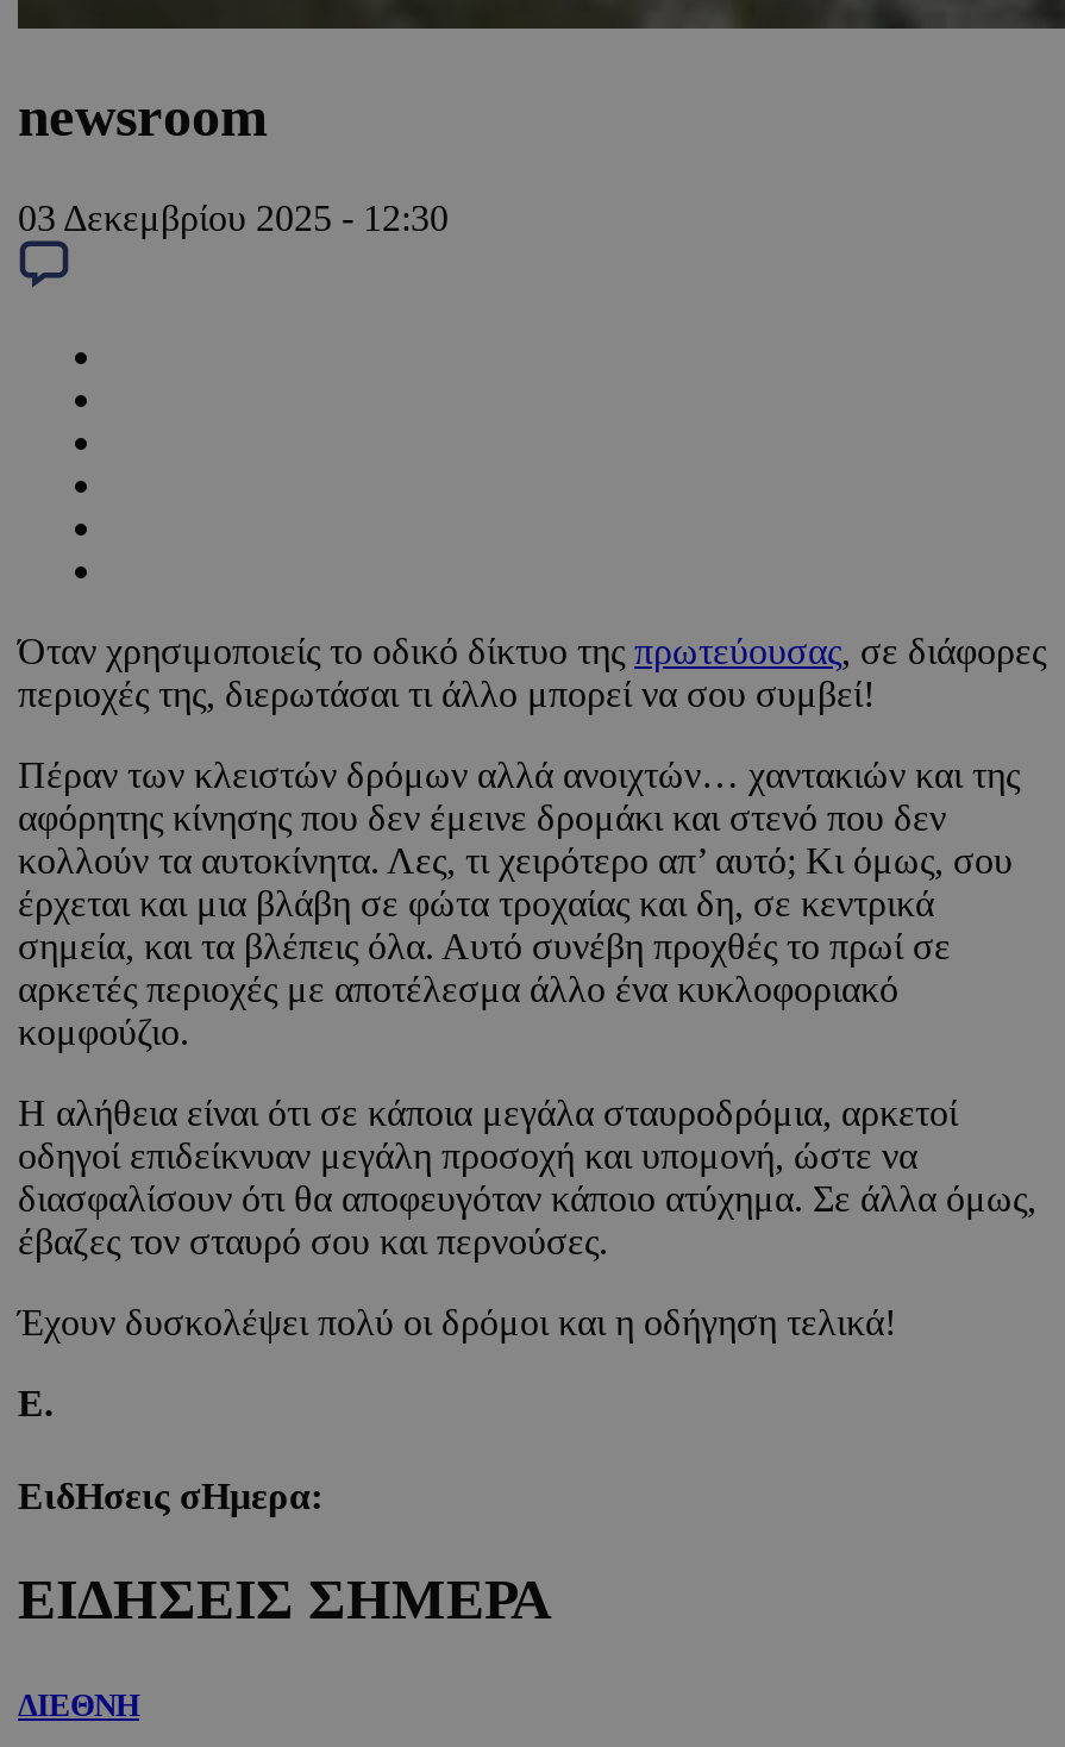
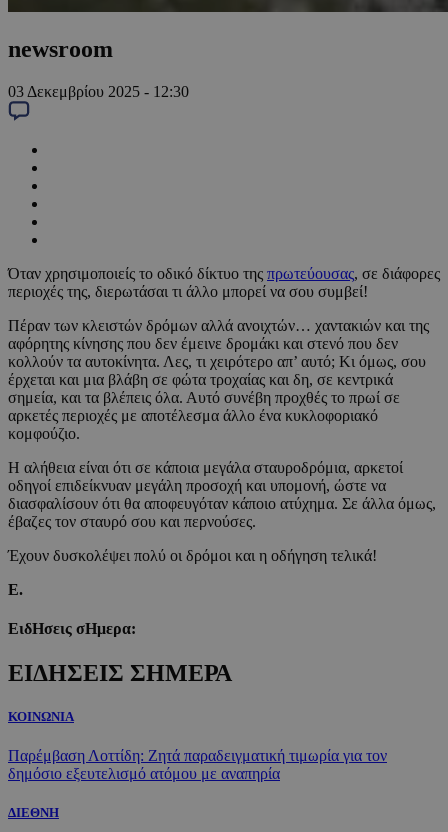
+ ΚΟΙΝΩΝΙΑ
+ Παρέμβαση Λοττίδη: Ζητά παραδειγματική τιμωρία για τον
+ δημόσιο εξευτελισμό ατόμου με αναπηρία
